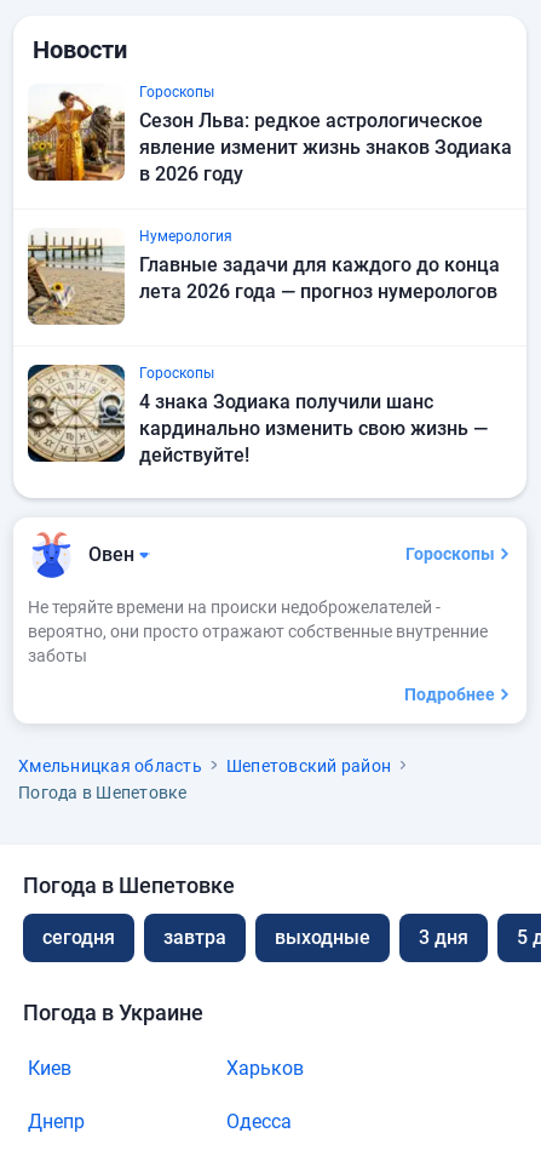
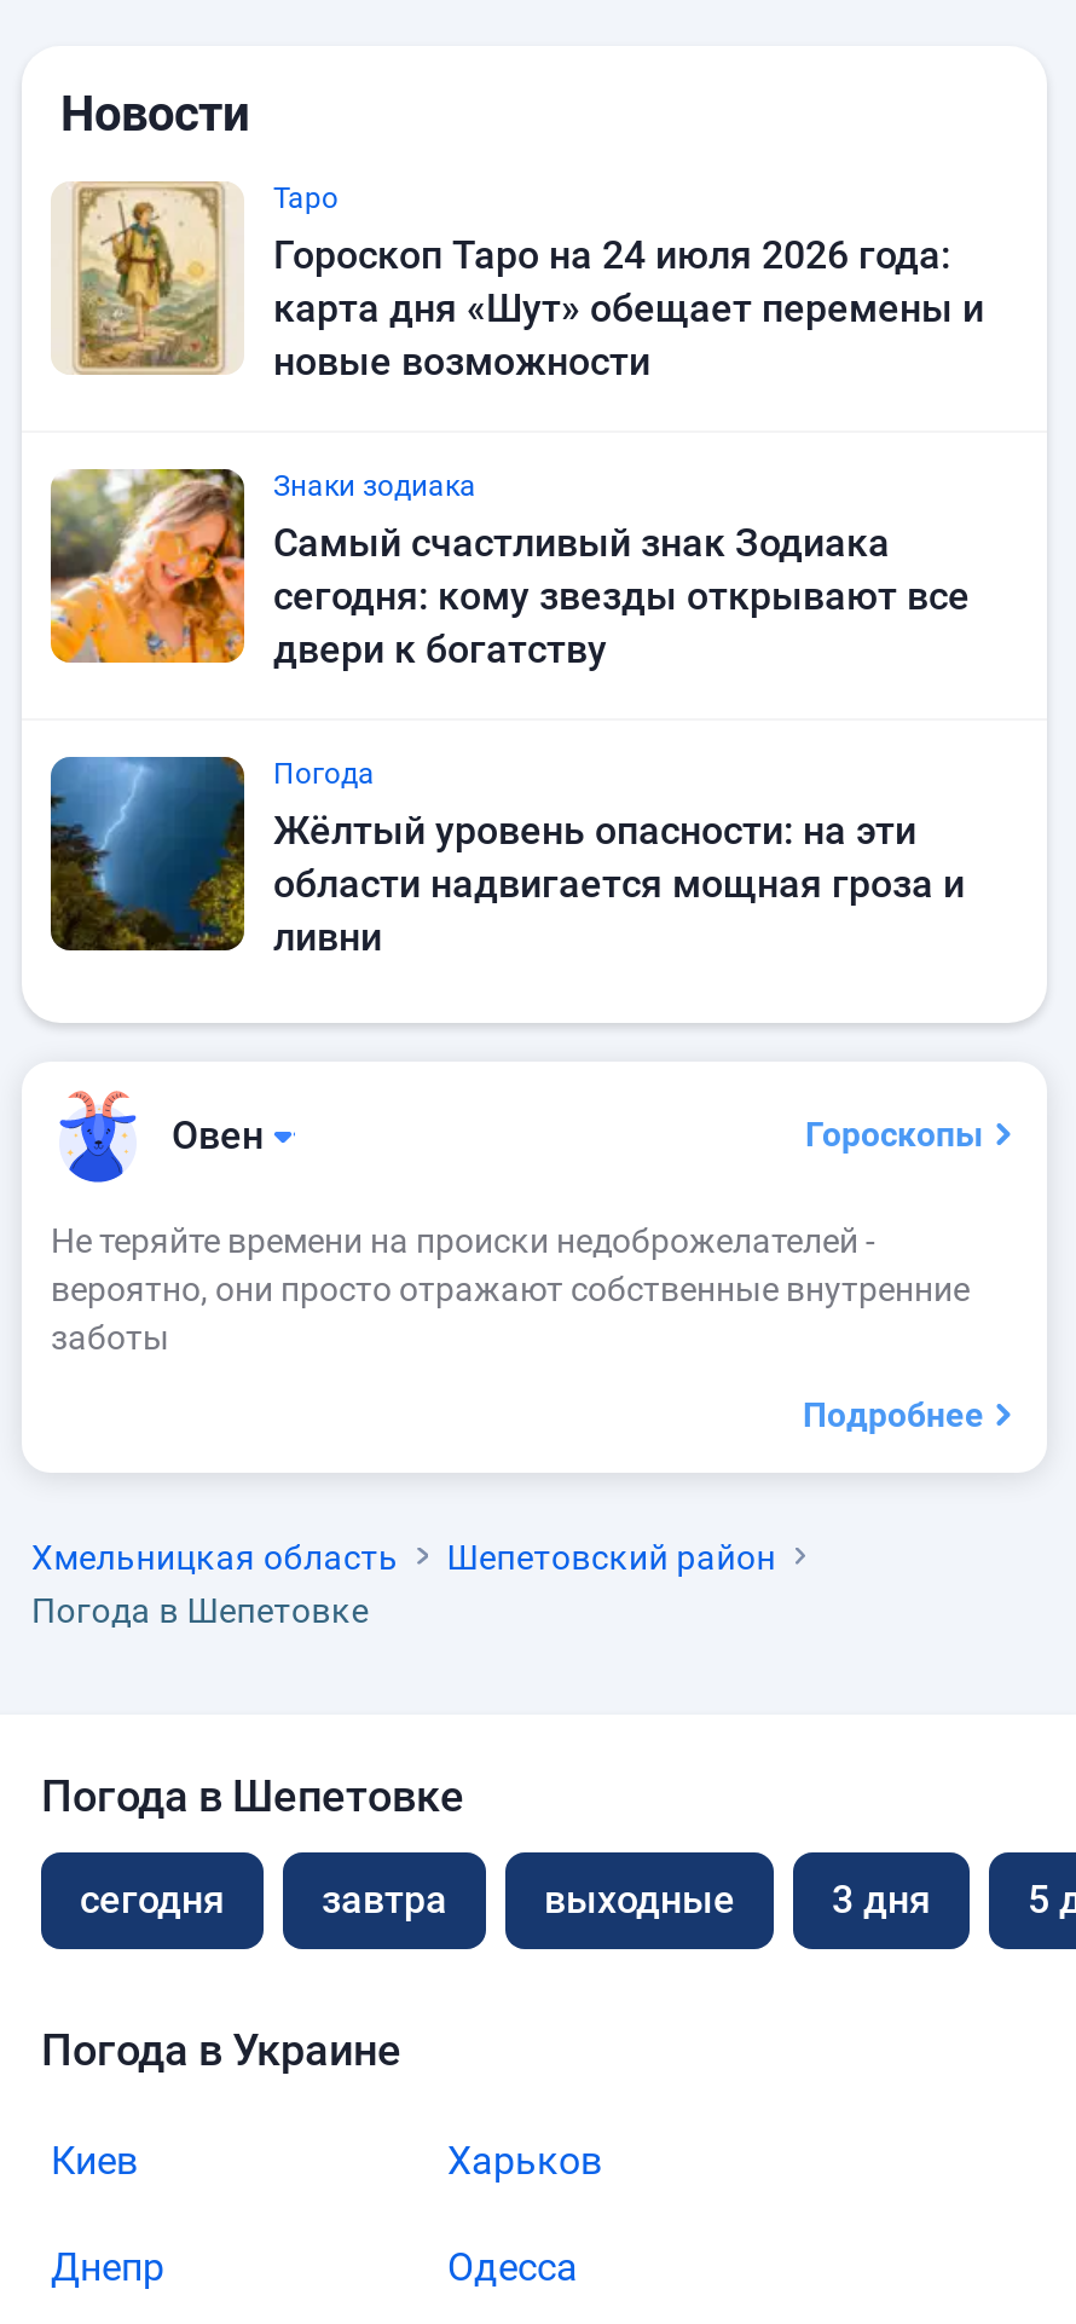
- [image]
- Гороскопы
- Сезон Льва: редкое астрологическое
- явление изменит жизнь знаков Зодиака
- в 2026 году
+ [image]
+ Таро
+ Гороскоп Таро на 24 июля 2026 года:
+ карта дня «Шут» обещает перемены и
+ новые возможности

- [image]
- Нумерология
- Главные задачи для каждого до конца
- лета 2026 года — прогноз нумерологов
+ [image]
+ Знаки зодиака
+ Самый счастливый знак Зодиака
+ сегодня: кому звезды открывают все
+ двери к богатству

- [image]
- Гороскопы
- 4 знака Зодиака получили шанс
- кардинально изменить свою жизнь —
- действуйте!
+ [image]
+ Погода
+ Жёлтый уровень опасности: на эти
+ области надвигается мощная гроза и
+ ливни
